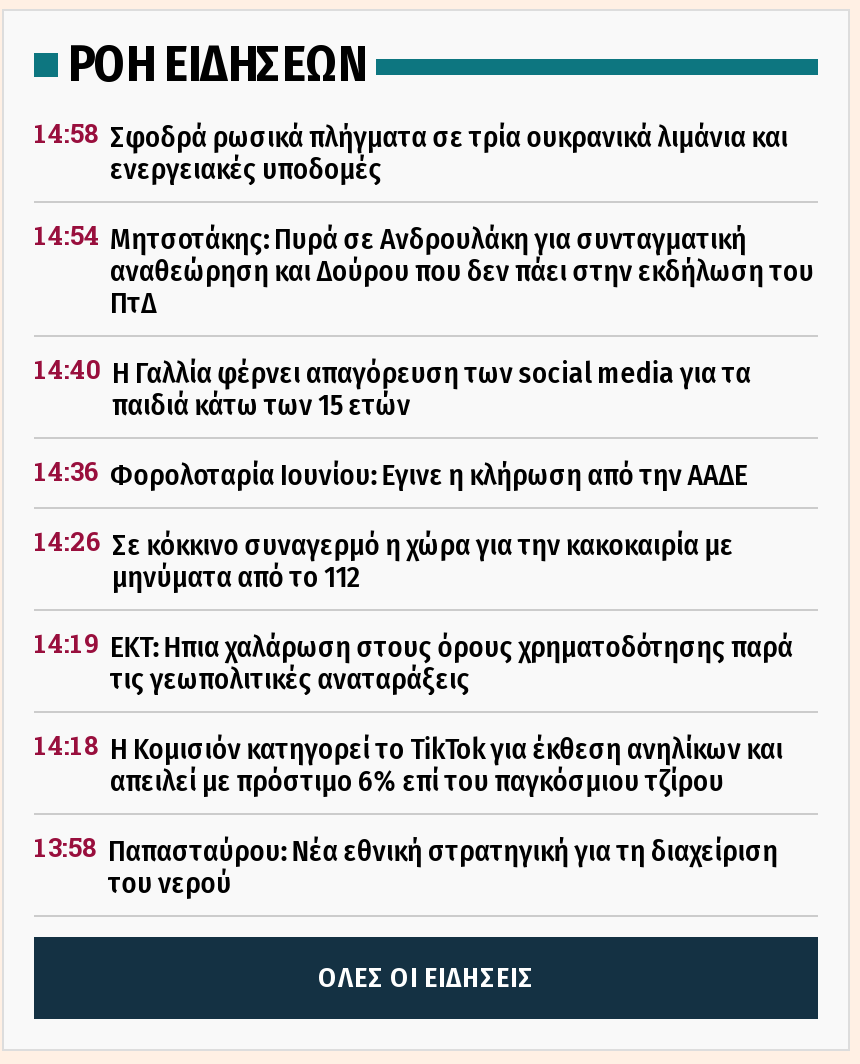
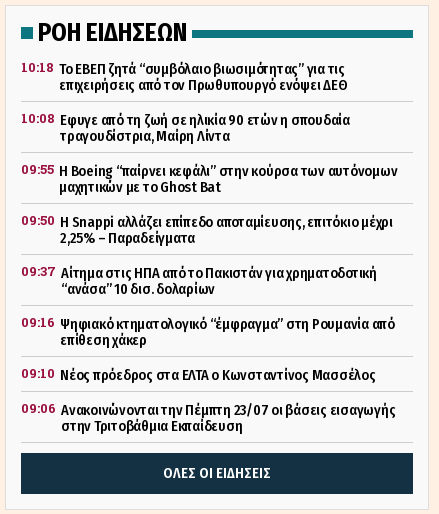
- 14:58 Σφοδρά ρωσικά πλήγματα σε τρία ουκρανικά λιμάνια και
- ενεργειακές υποδομές
+ 10:18 Το ΕΒΕΠ ζητά “συμβόλαιο βιωσιμότητας” για τις
+ επιχειρήσεις από τον Πρωθυπουργό ενόψει ΔΕΘ

- 14:54 Μητσοτάκης: Πυρά σε Ανδρουλάκη για συνταγματική
- αναθεώρηση και Δούρου που δεν πάει στην εκδήλωση του
- ΠτΔ
+ 10:08 Εφυγε από τη ζωή σε ηλικία 90 ετών η σπουδαία
+ τραγουδίστρια, Μαίρη Λίντα

- 14:40 Η Γαλλία φέρνει απαγόρευση των social media για τα
- παιδιά κάτω των 15 ετών
+ 09:55 Η Boeing “παίρνει κεφάλι” στην κούρσα των αυτόνομων
+ μαχητικών με το Ghost Bat

- 14:36 Φορολοταρία Ιουνίου: Εγινε η κλήρωση από την ΑΑΔΕ
+ 09:50 Η Snappi αλλάζει επίπεδο αποταμίευσης, επιτόκιο μέχρι
+ 2,25% – Παραδείγματα

- 14:26 Σε κόκκινο συναγερμό η χώρα για την κακοκαιρία με
- μηνύματα από το 112
+ 09:37 Αίτημα στις ΗΠΑ από το Πακιστάν για χρηματοδοτική
+ “ανάσα” 10 δισ. δολαρίων

- 14:19 ΕΚΤ: Ηπια χαλάρωση στους όρους χρηματοδότησης παρά
- τις γεωπολιτικές αναταράξεις
+ 09:16 Ψηφιακό κτηματολογικό “έμφραγμα” στη Ρουμανία από
+ επίθεση χάκερ

- 14:18 Η Κομισιόν κατηγορεί το TikTok για έκθεση ανηλίκων και
- απειλεί με πρόστιμο 6% επί του παγκόσμιου τζίρου
+ 09:10 Νέος πρόεδρος στα ΕΛΤΑ ο Κωνσταντίνος Μασσέλος

- 13:58 Παπασταύρου: Νέα εθνική στρατηγική για τη διαχείριση
- του νερού
+ 09:06 Ανακοινώνονται την Πέμπτη 23/07 οι βάσεις εισαγωγής
+ στην Τριτοβάθμια Εκπαίδευση
